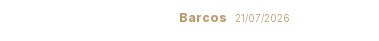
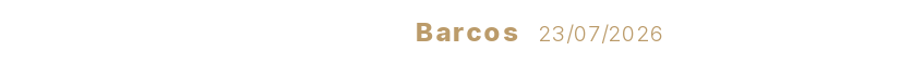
- Barcos 21/07/2026
+ Barcos 23/07/2026
